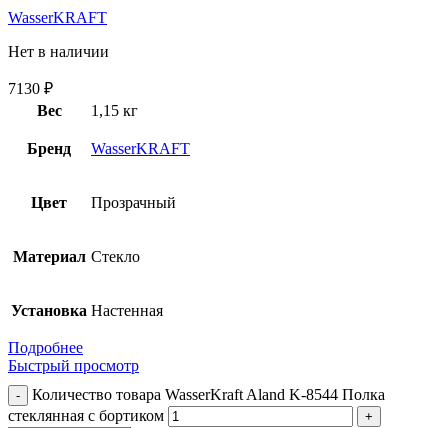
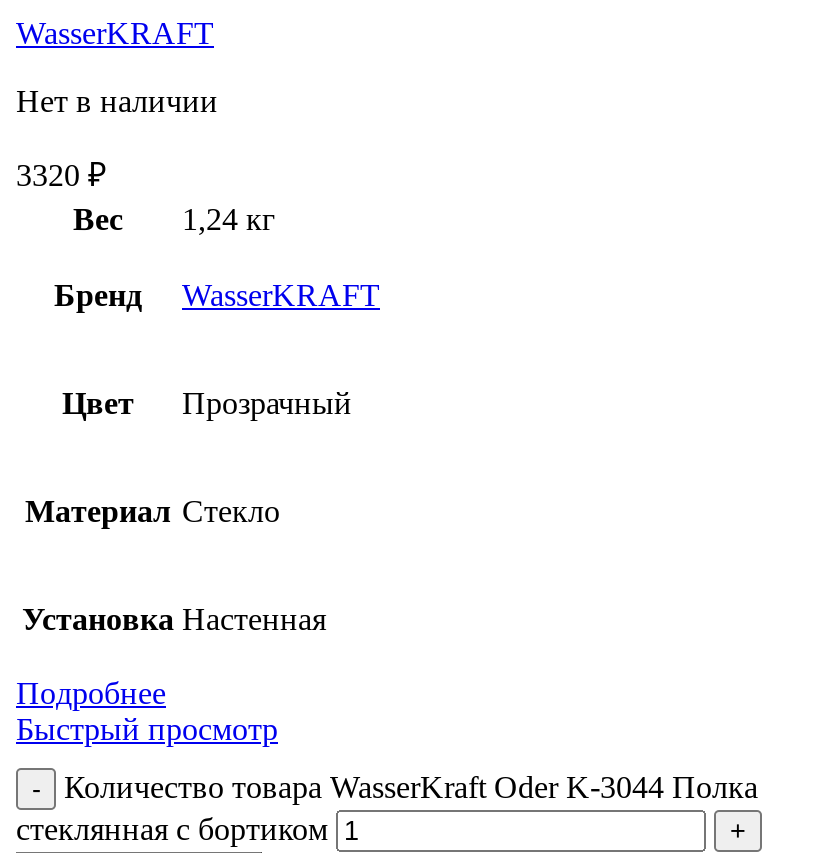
- 7130 ₽
+ 3320 ₽

- Вес 1,15 кг
+ Вес 1,24 кг

- Количество товара WasserKraft Aland K-8544 Полка
+ Количество товара WasserKraft Oder K-3044 Полка
